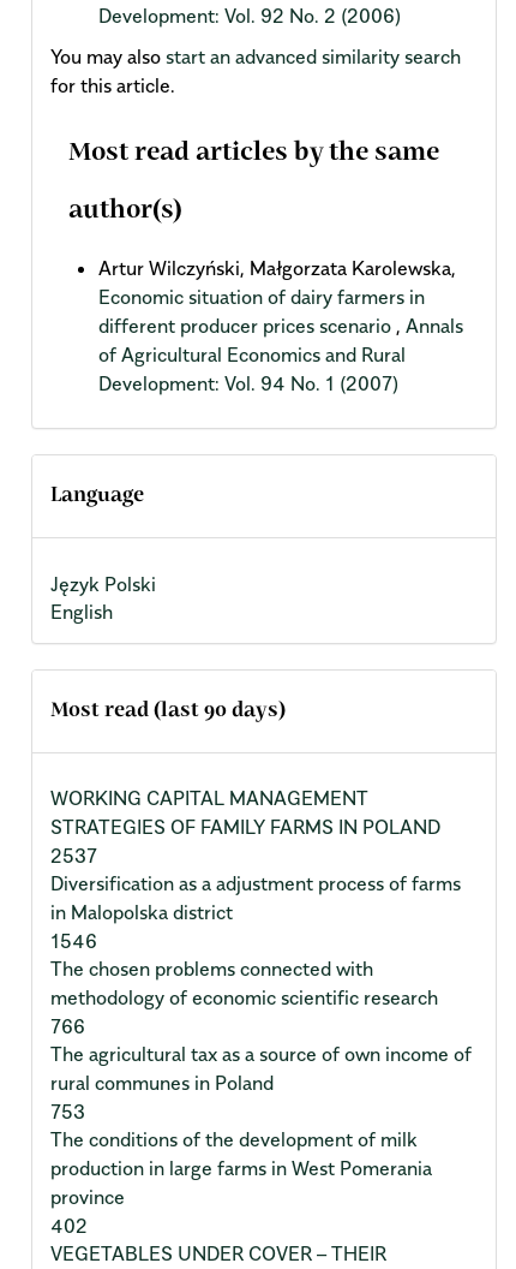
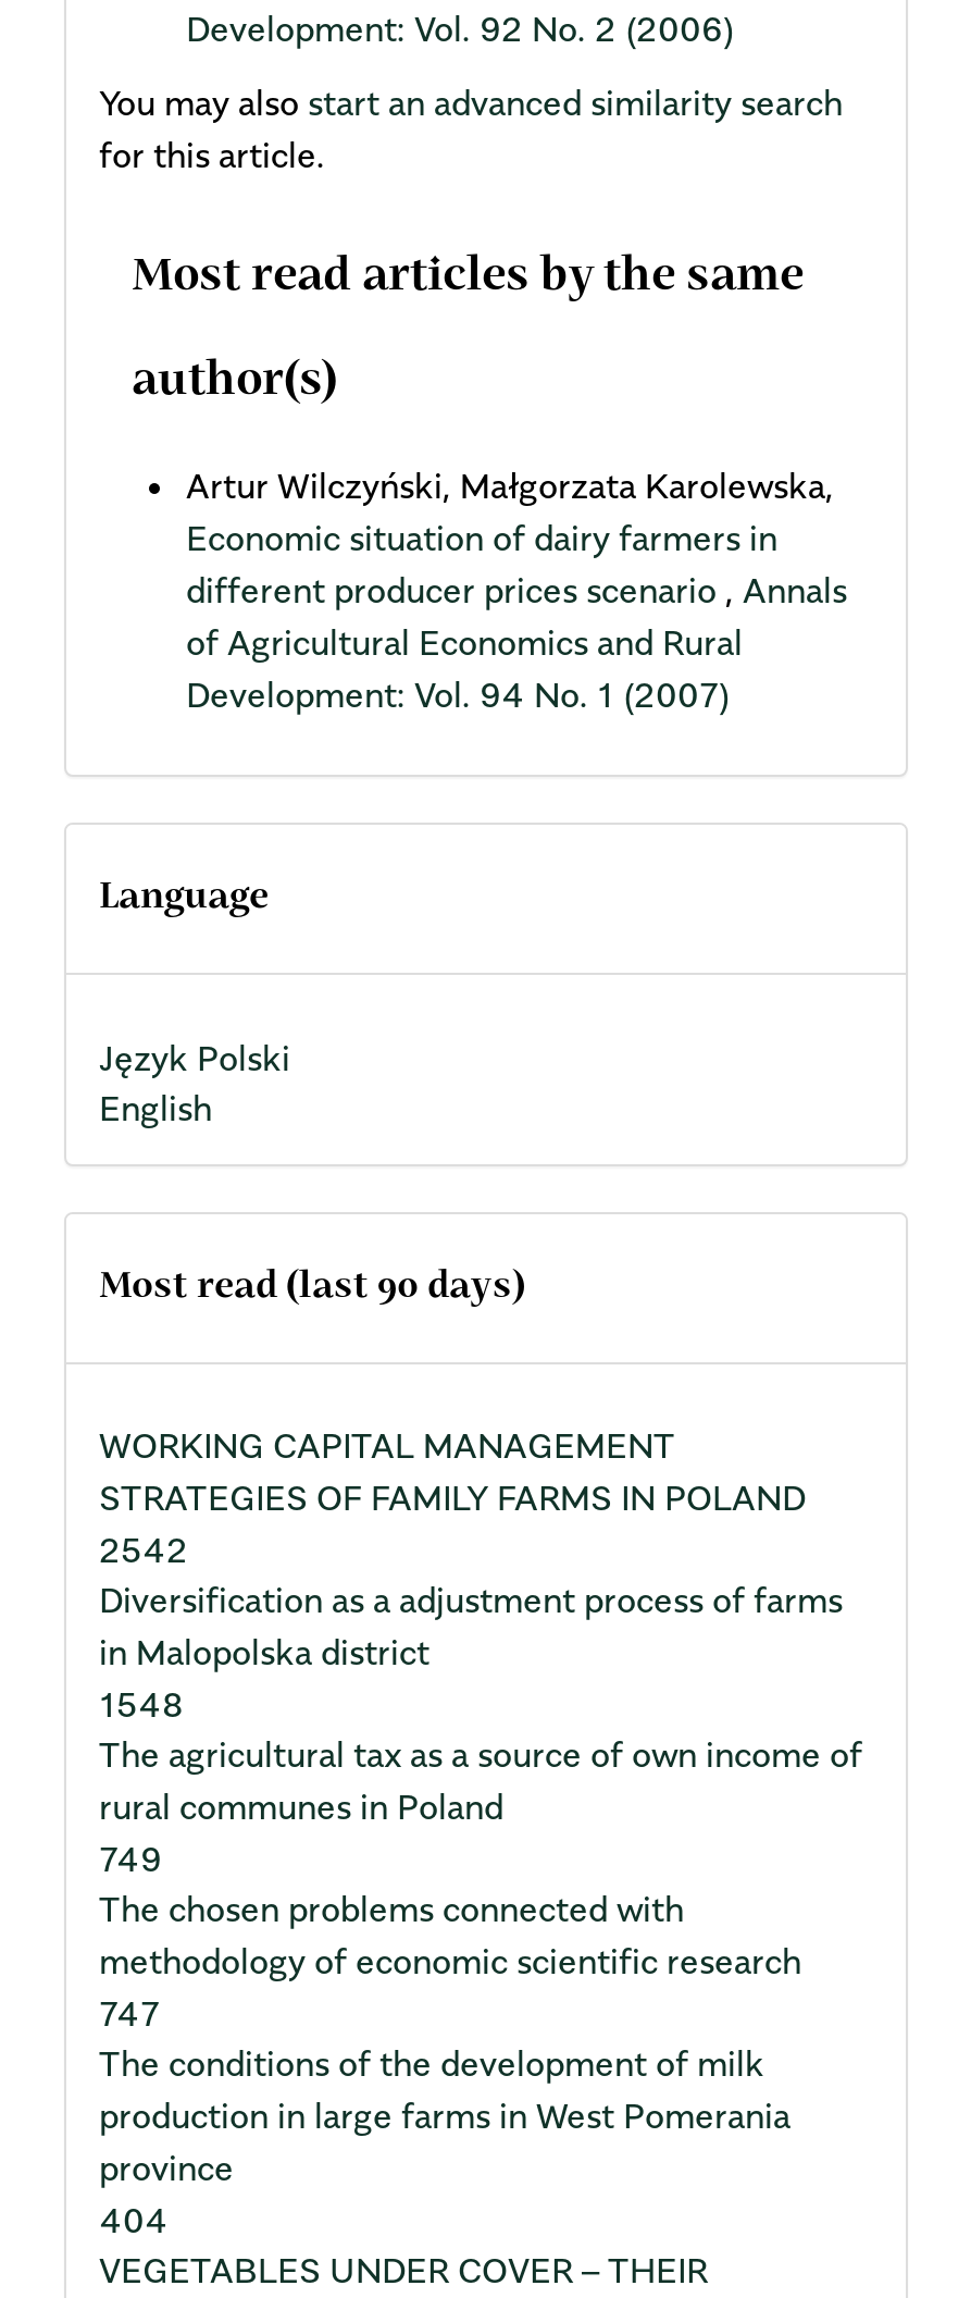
- 2537
+ 2542

- 1546
+ 1548
+ 749

moved down: The chosen problems connected with | methodology of economic scientific research

- 766
- 753
+ 747

moved up: The agricultural tax as a source of own income of | rural communes in Poland

- 402
+ 404
